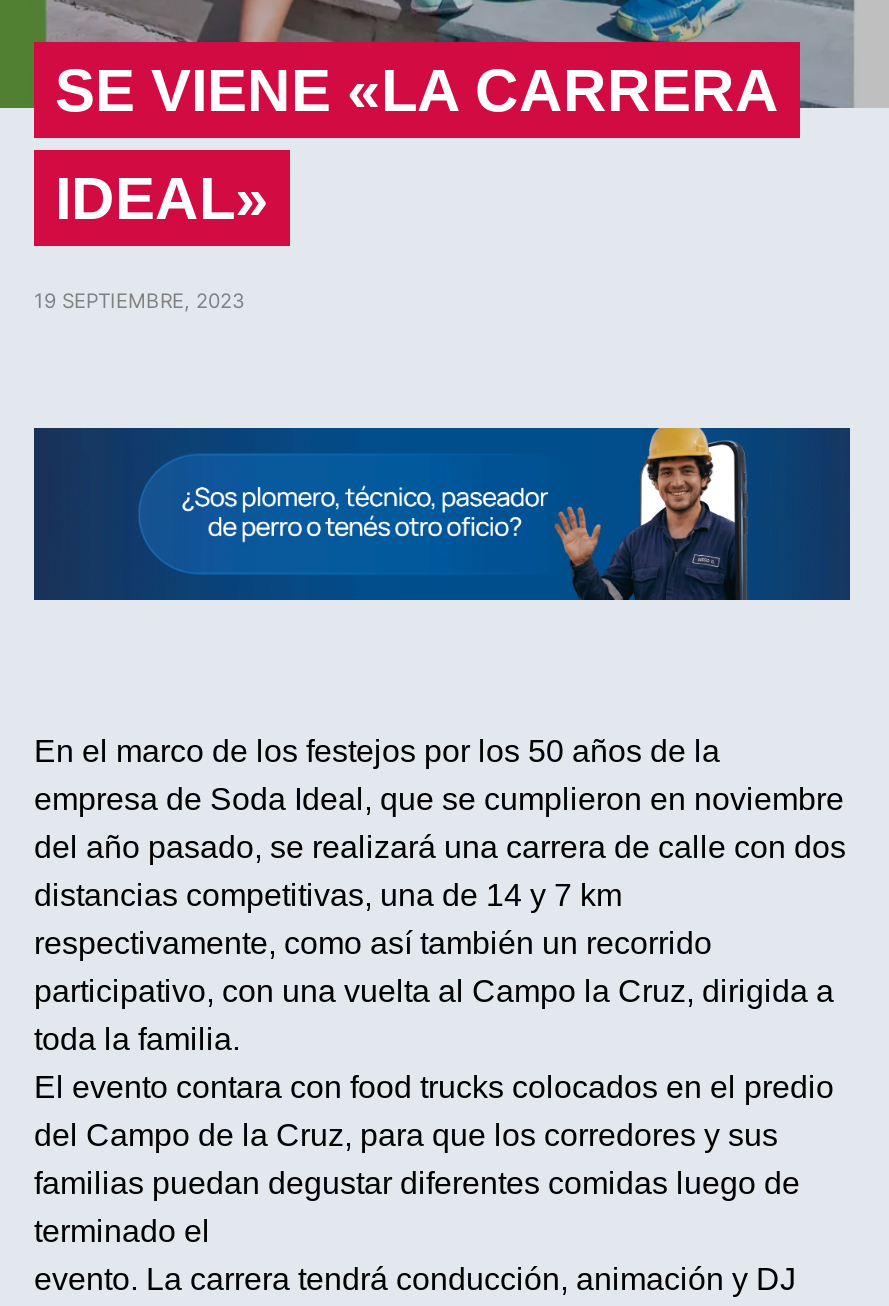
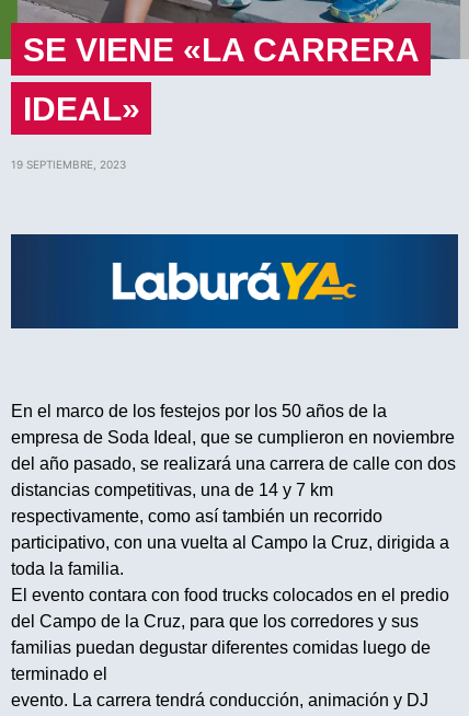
- [image]
+ [image]
